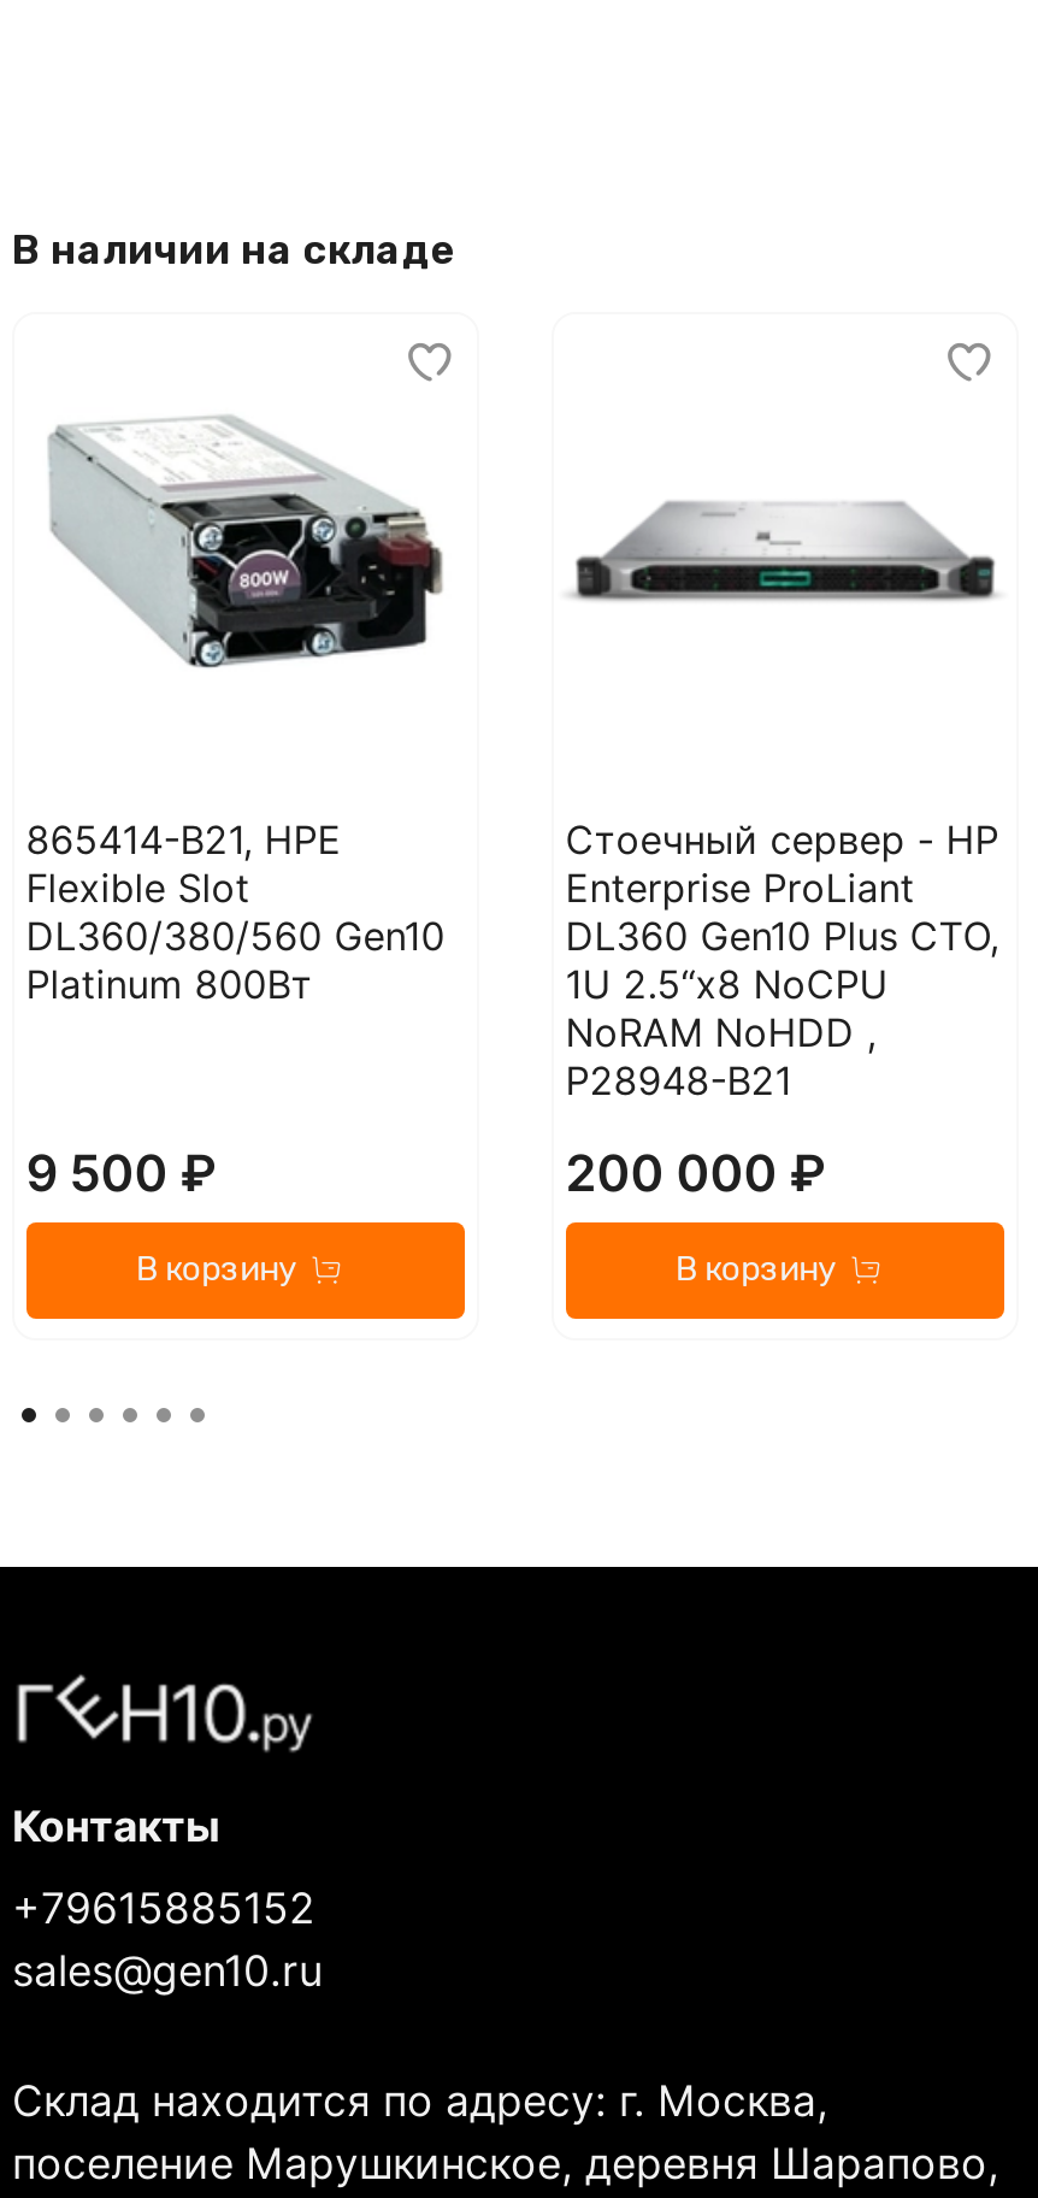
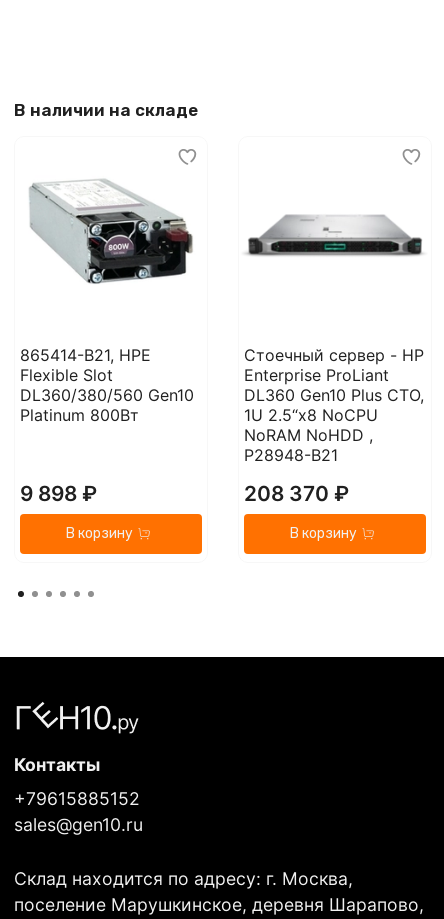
- 9 500 ₽
+ 9 898 ₽

- 200 000 ₽
+ 208 370 ₽
